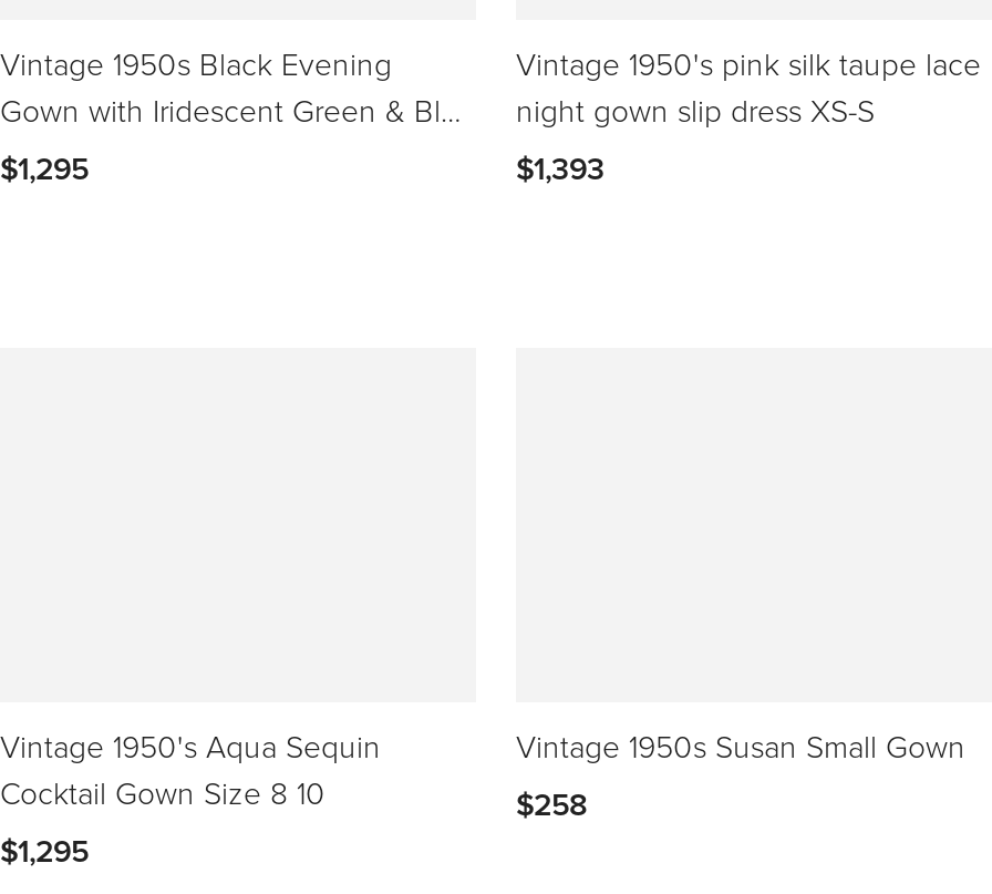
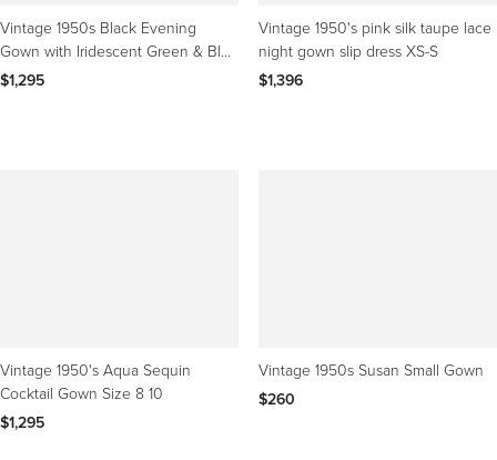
- $1,393
+ $1,396

- $258
+ $260
